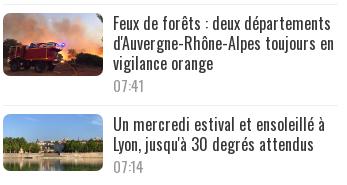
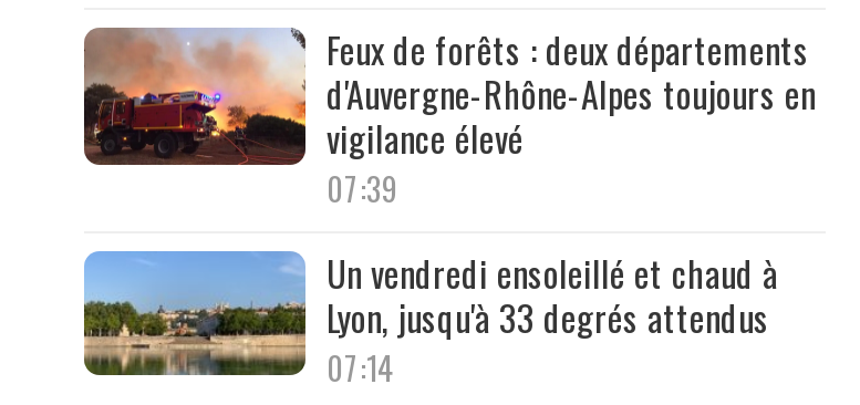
- vigilance orange
+ vigilance élevé

- 07:41
+ 07:39

- Un mercredi estival et ensoleillé à
+ Un vendredi ensoleillé et chaud à

- Lyon, jusqu'à 30 degrés attendus
+ Lyon, jusqu'à 33 degrés attendus
